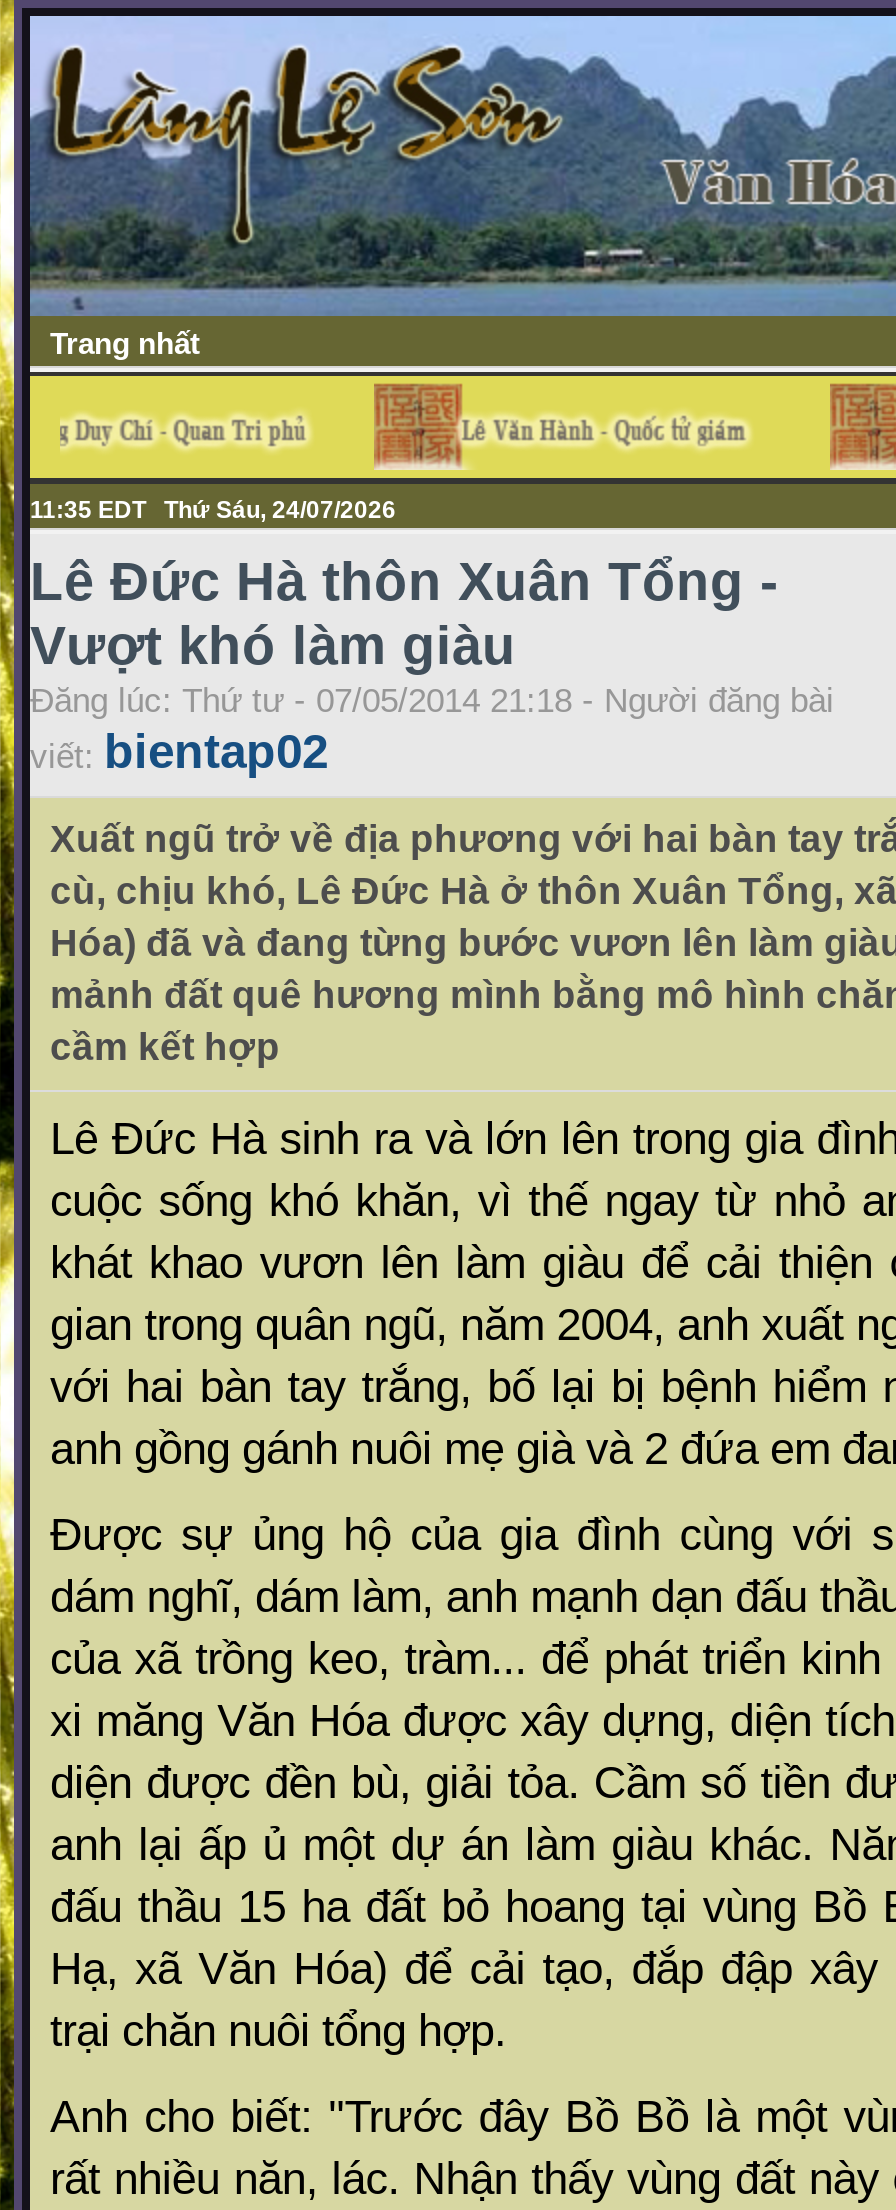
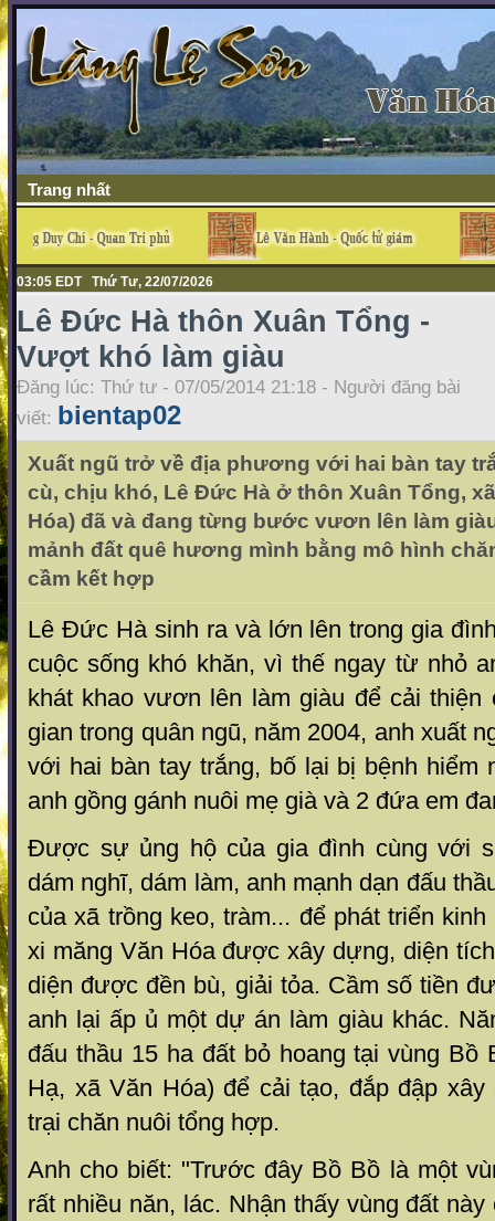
- 11:35 EDT Thứ Sáu, 24/07/2026
+ 03:05 EDT Thứ Tư, 22/07/2026
